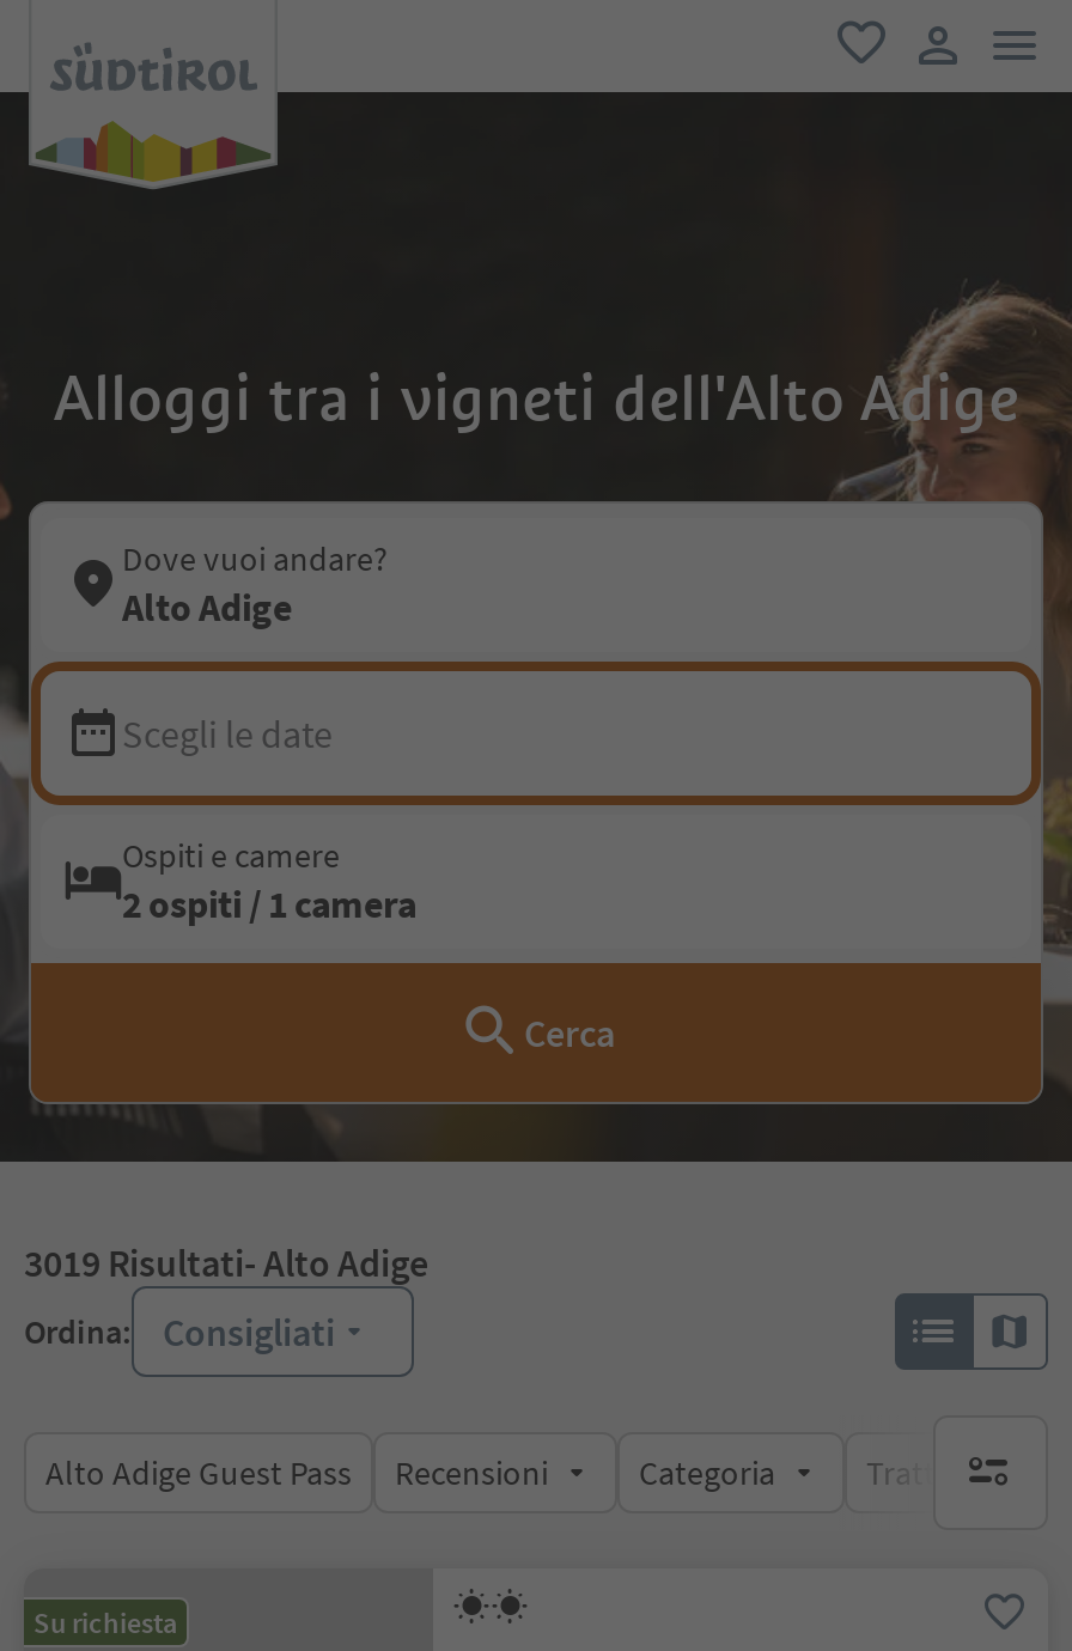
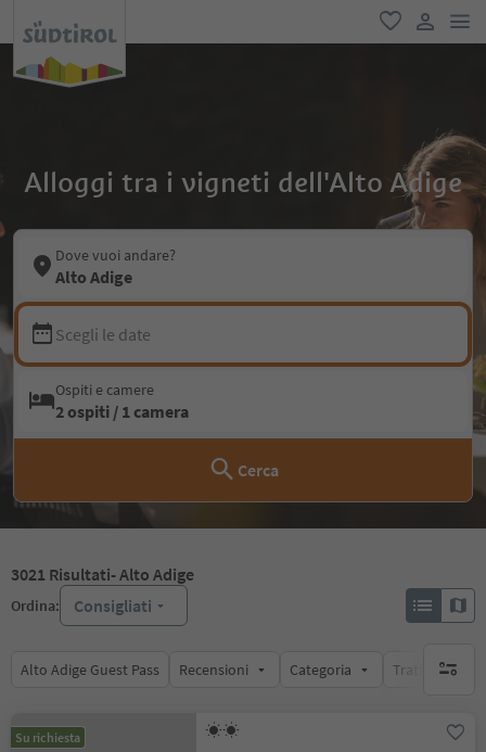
- 3019 Risultati - Alto Adige
+ 3021 Risultati - Alto Adige
